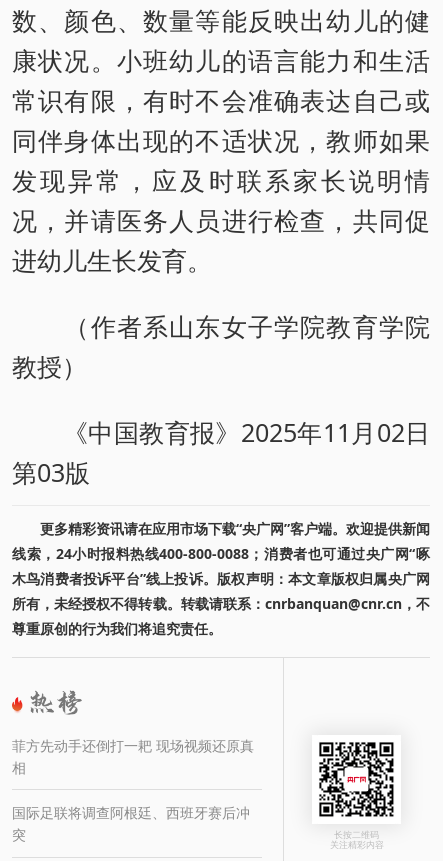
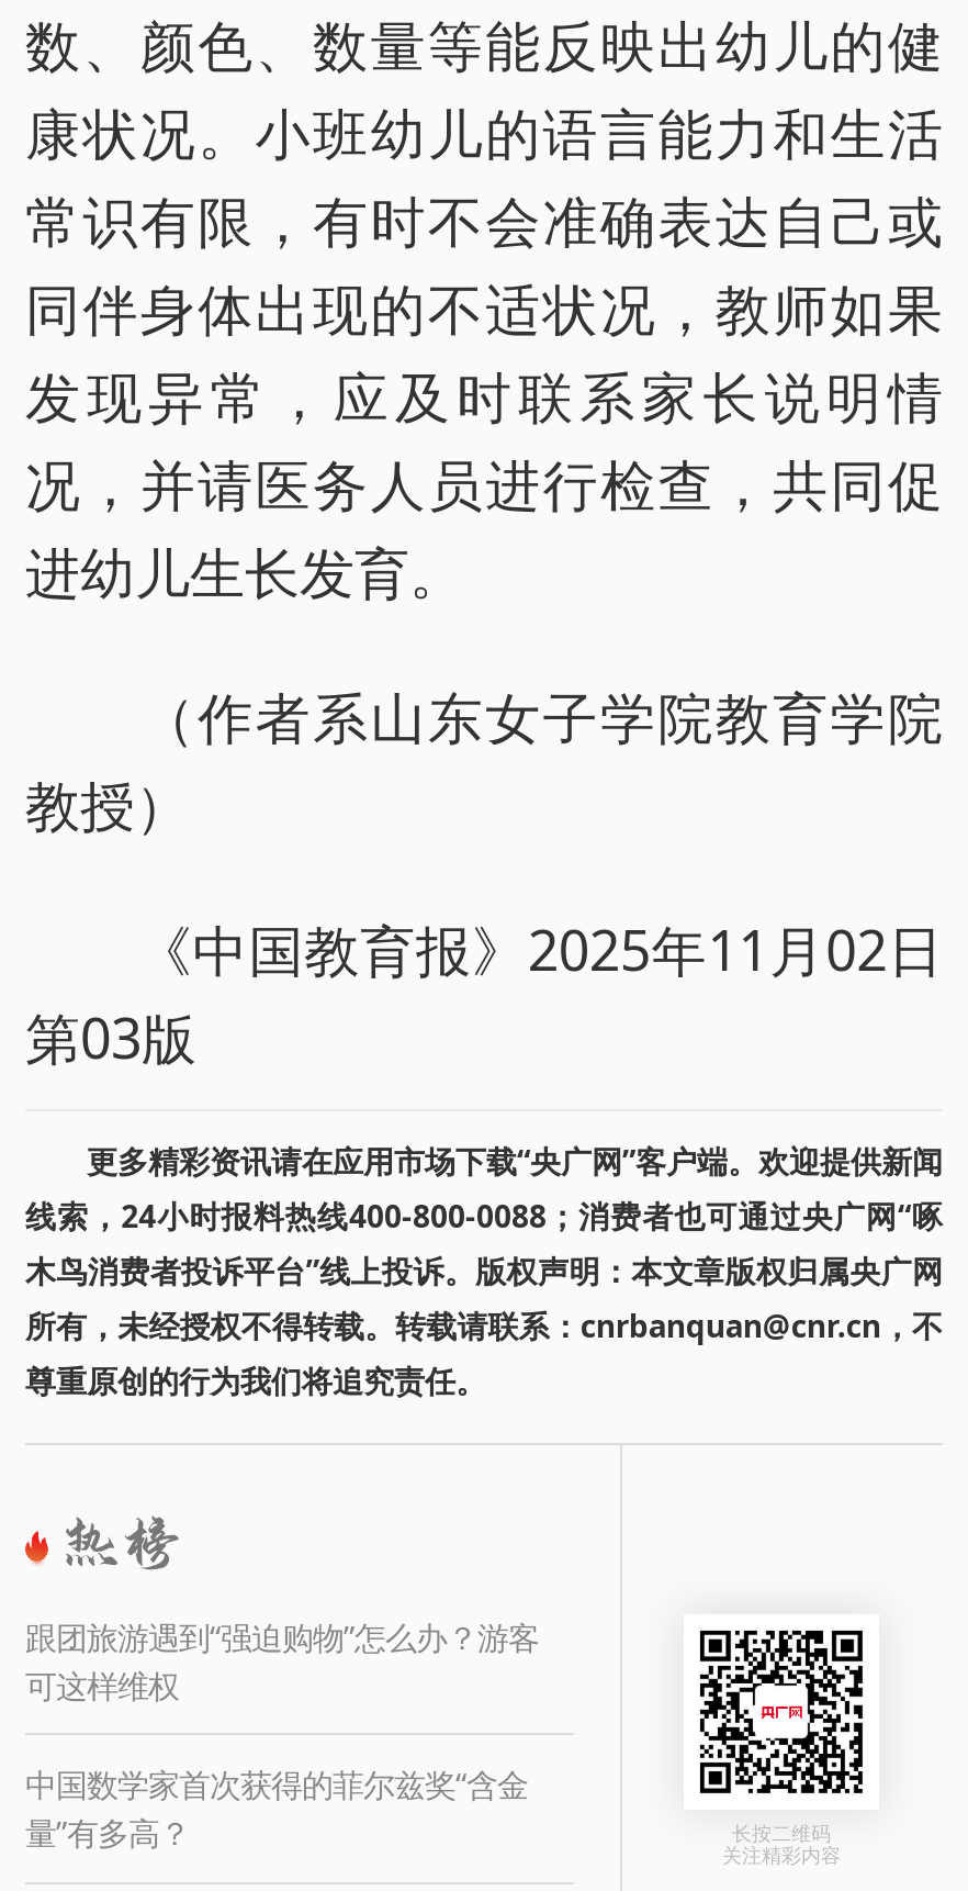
- 菲方先动手还倒打一耙 现场视频还原真
- 相
+ 跟团旅游遇到“强迫购物”怎么办？游客
+ 可这样维权

- 国际足联将调查阿根廷、西班牙赛后冲
- 突
+ 中国数学家首次获得的菲尔兹奖“含金
+ 量”有多高？
